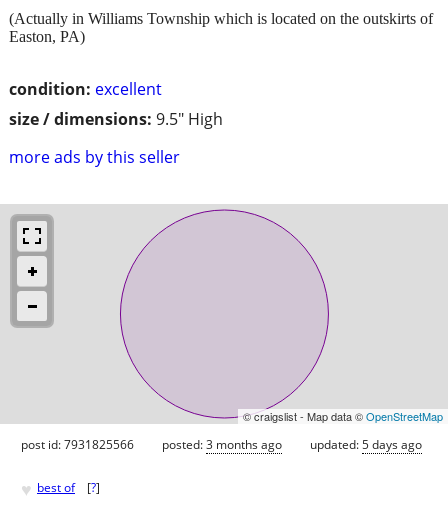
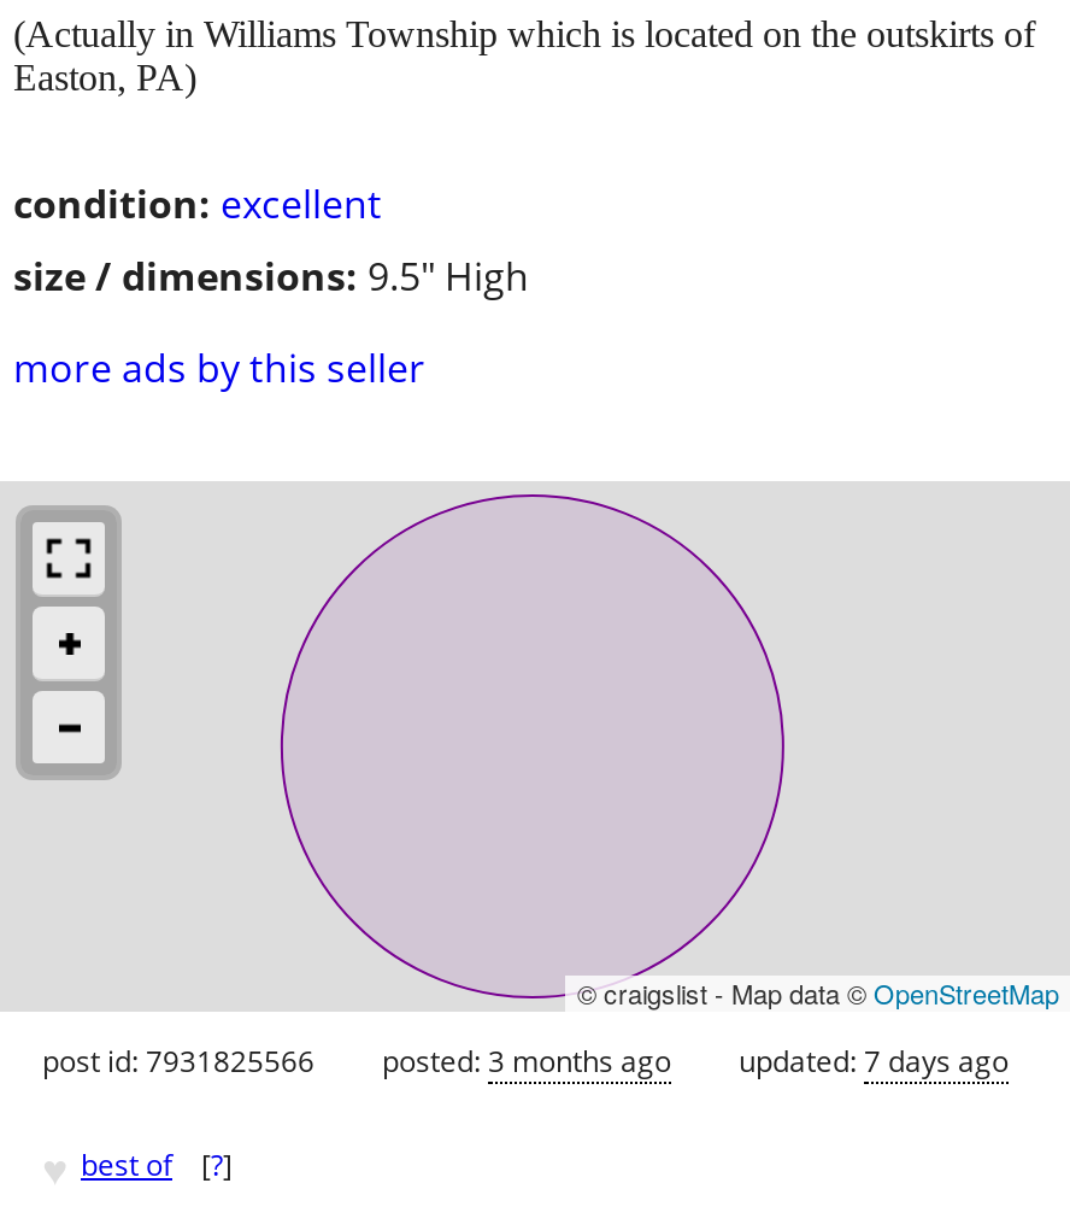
- updated: 5 days ago
+ updated: 7 days ago
